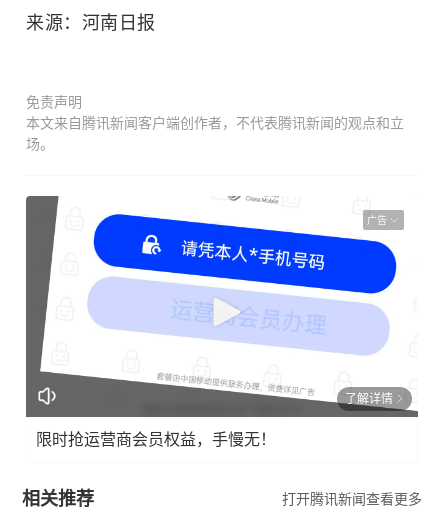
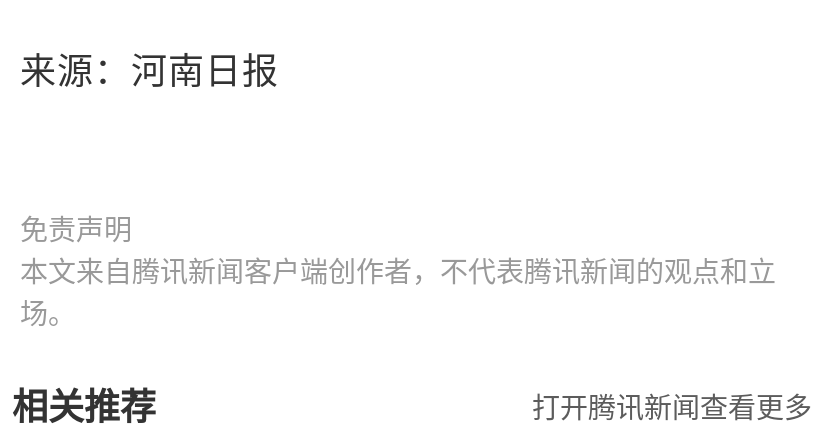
- [image]
- 广告

- 了解详情
- 限时抢运营商会员权益，手慢无！
